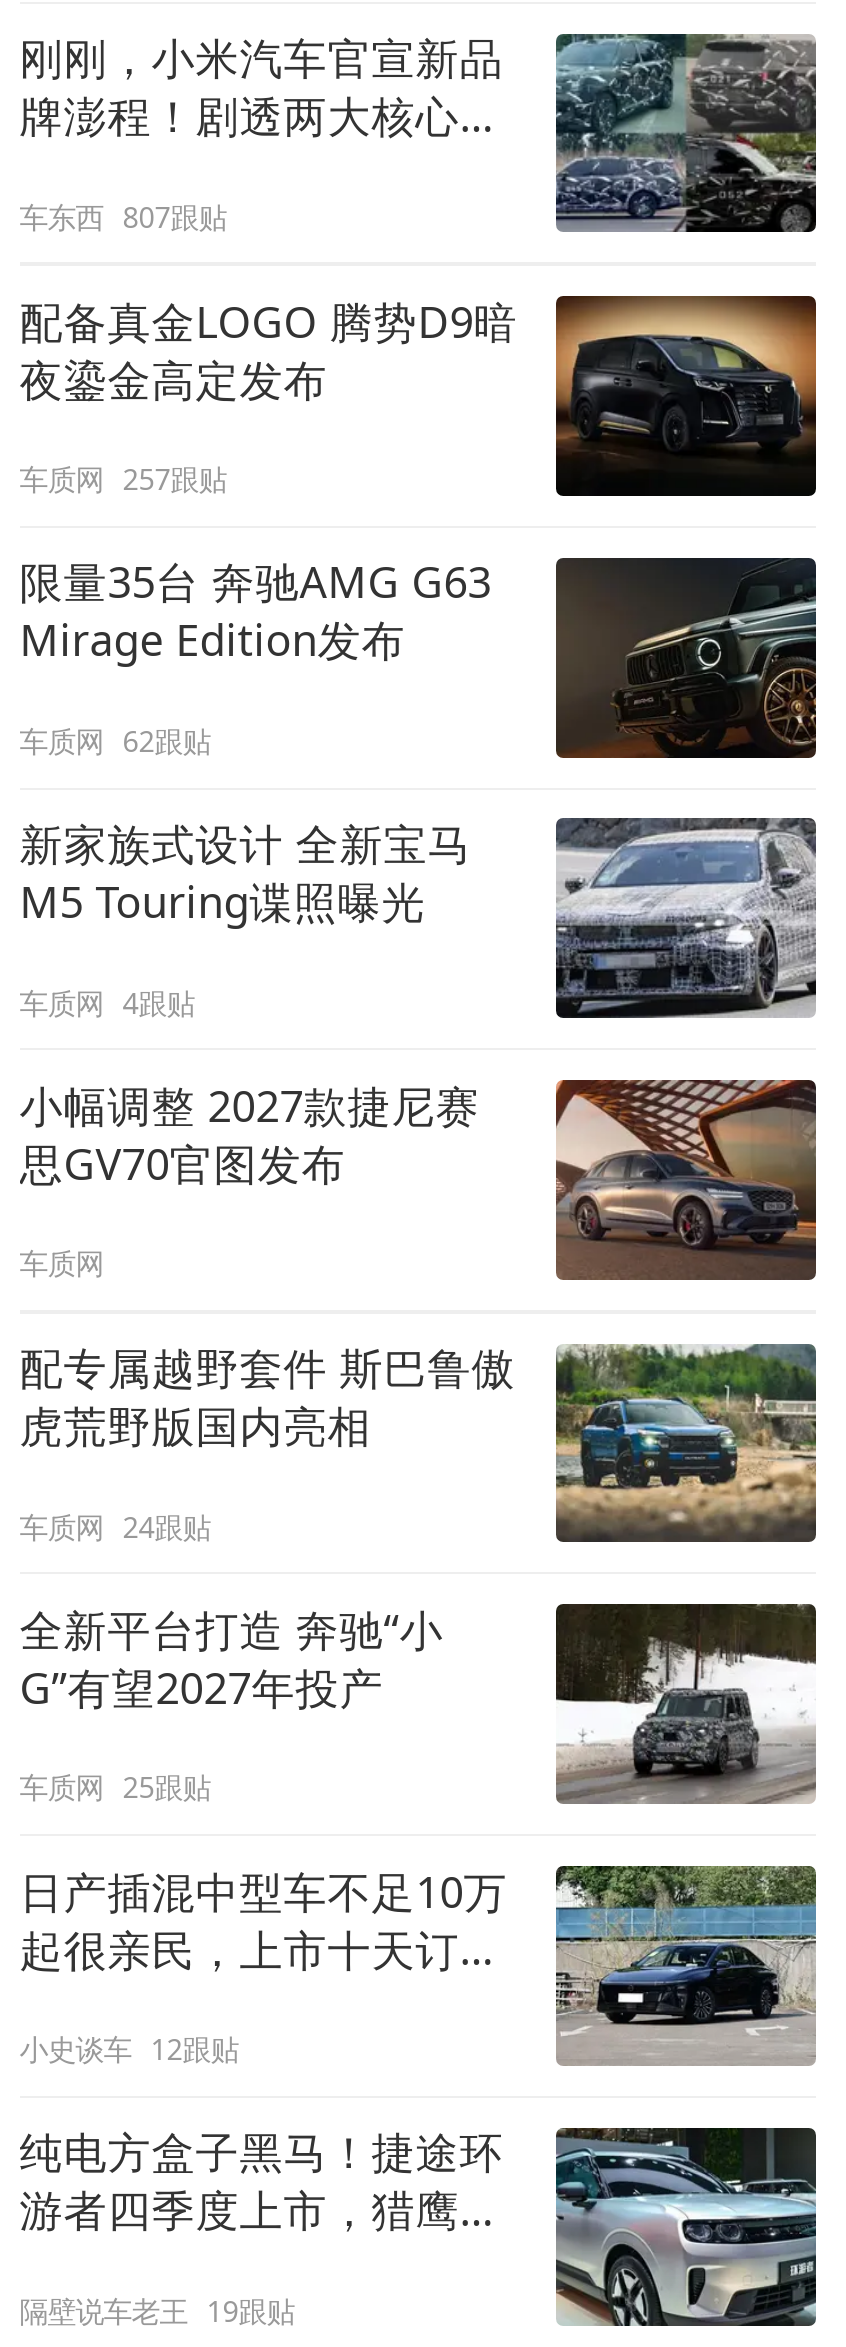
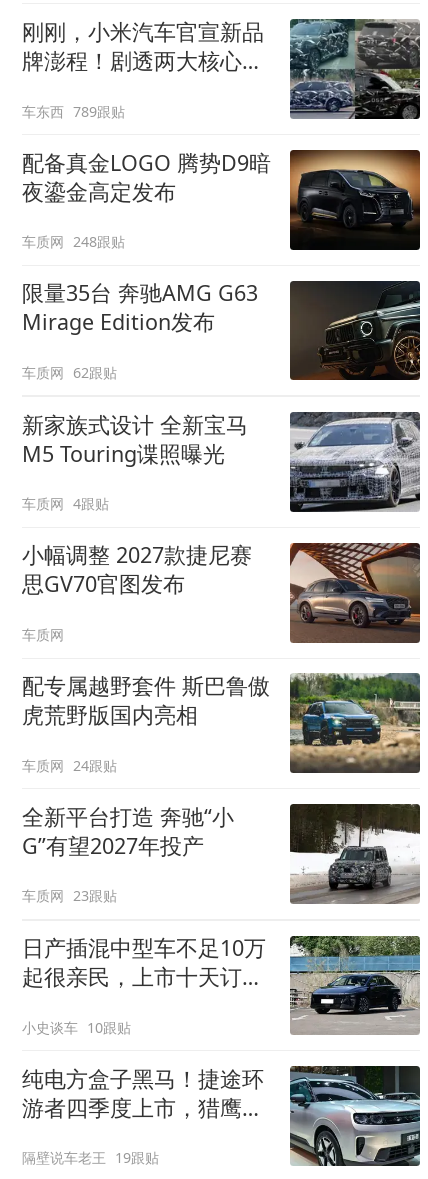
- 车东西 807跟贴
+ 车东西 789跟贴

- 车质网 257跟贴
+ 车质网 248跟贴

- 车质网 25跟贴
+ 车质网 23跟贴

- 小史谈车 12跟贴
+ 小史谈车 10跟贴
